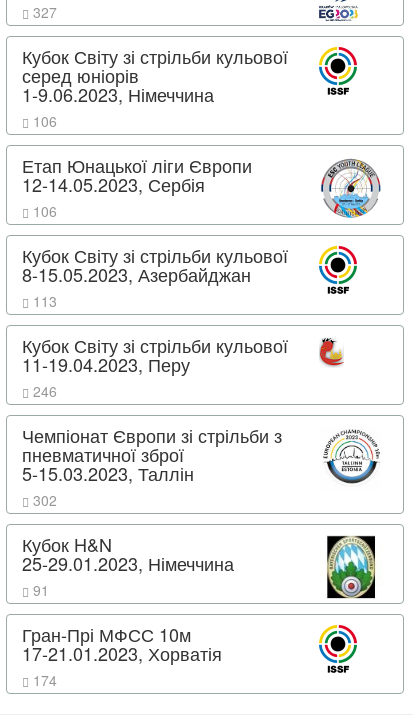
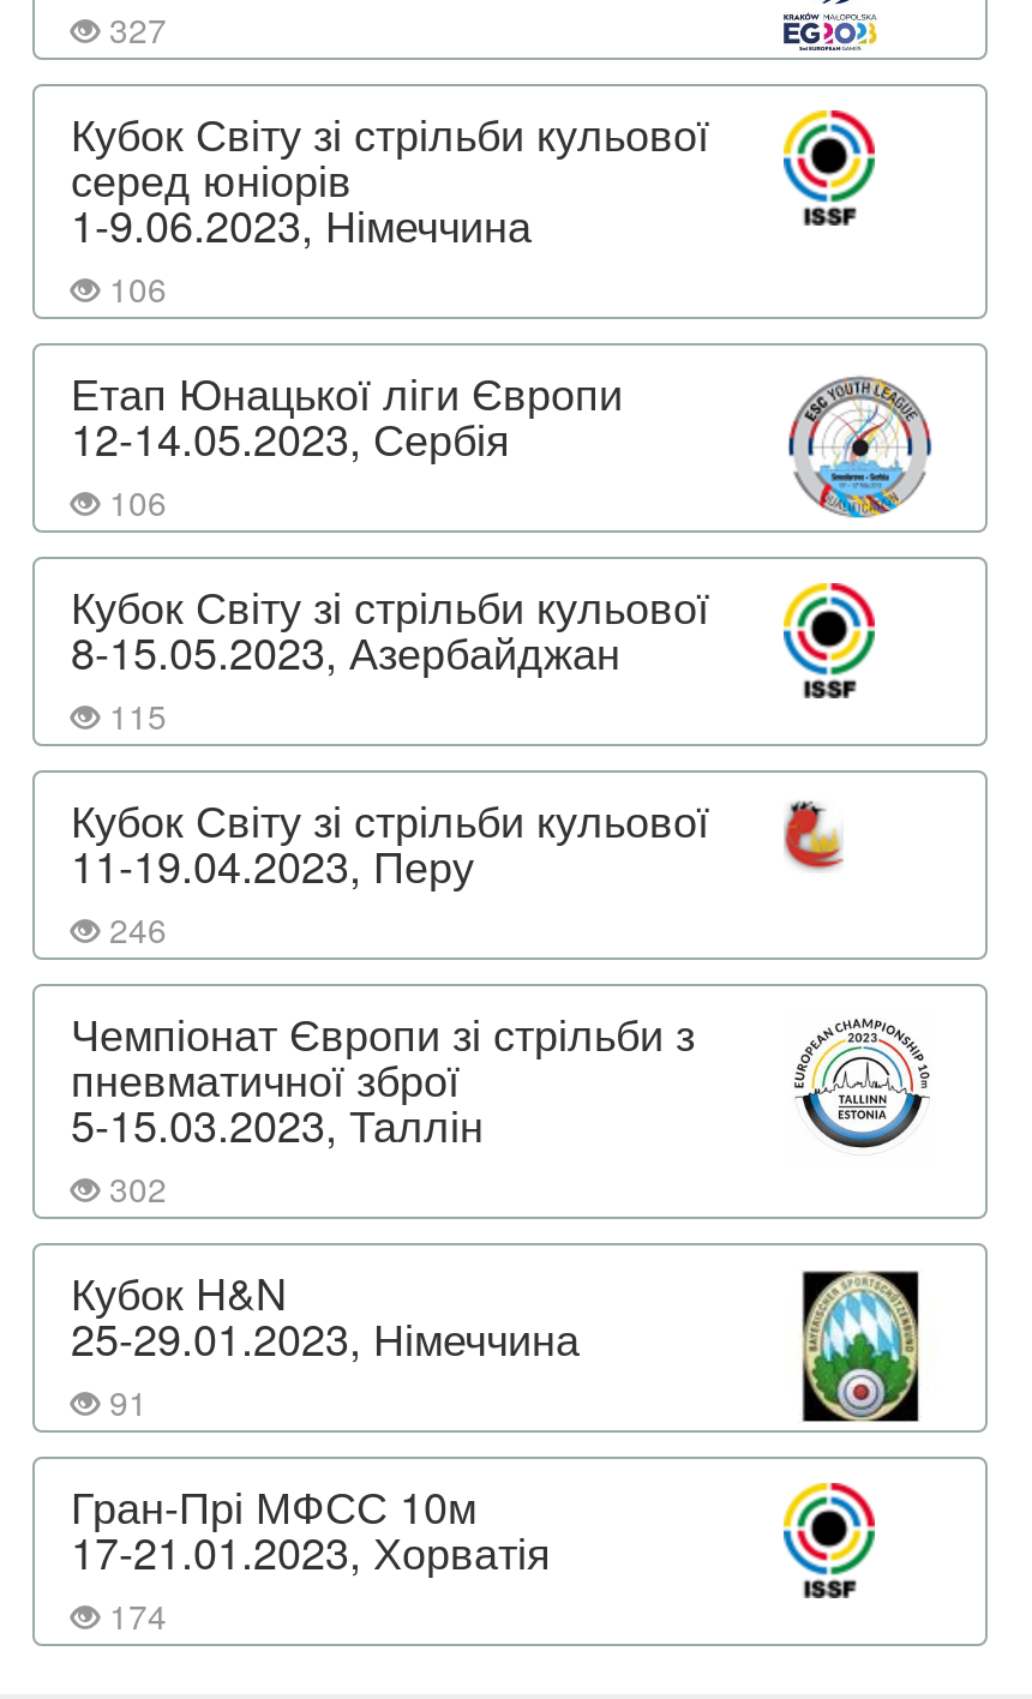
- 113
+ 115
